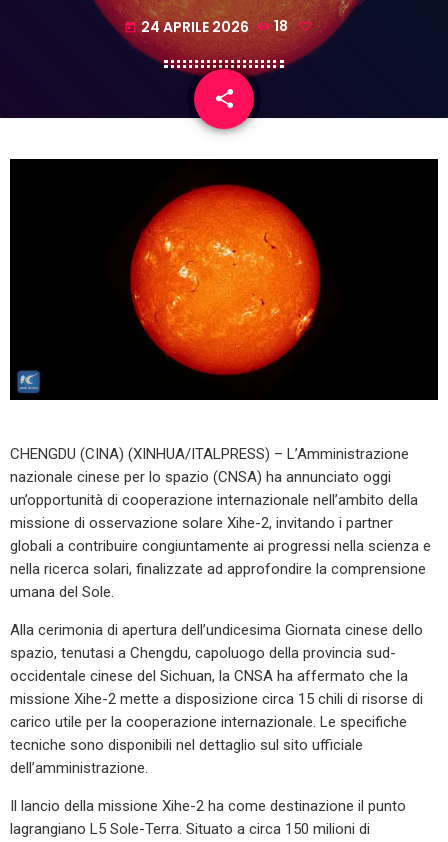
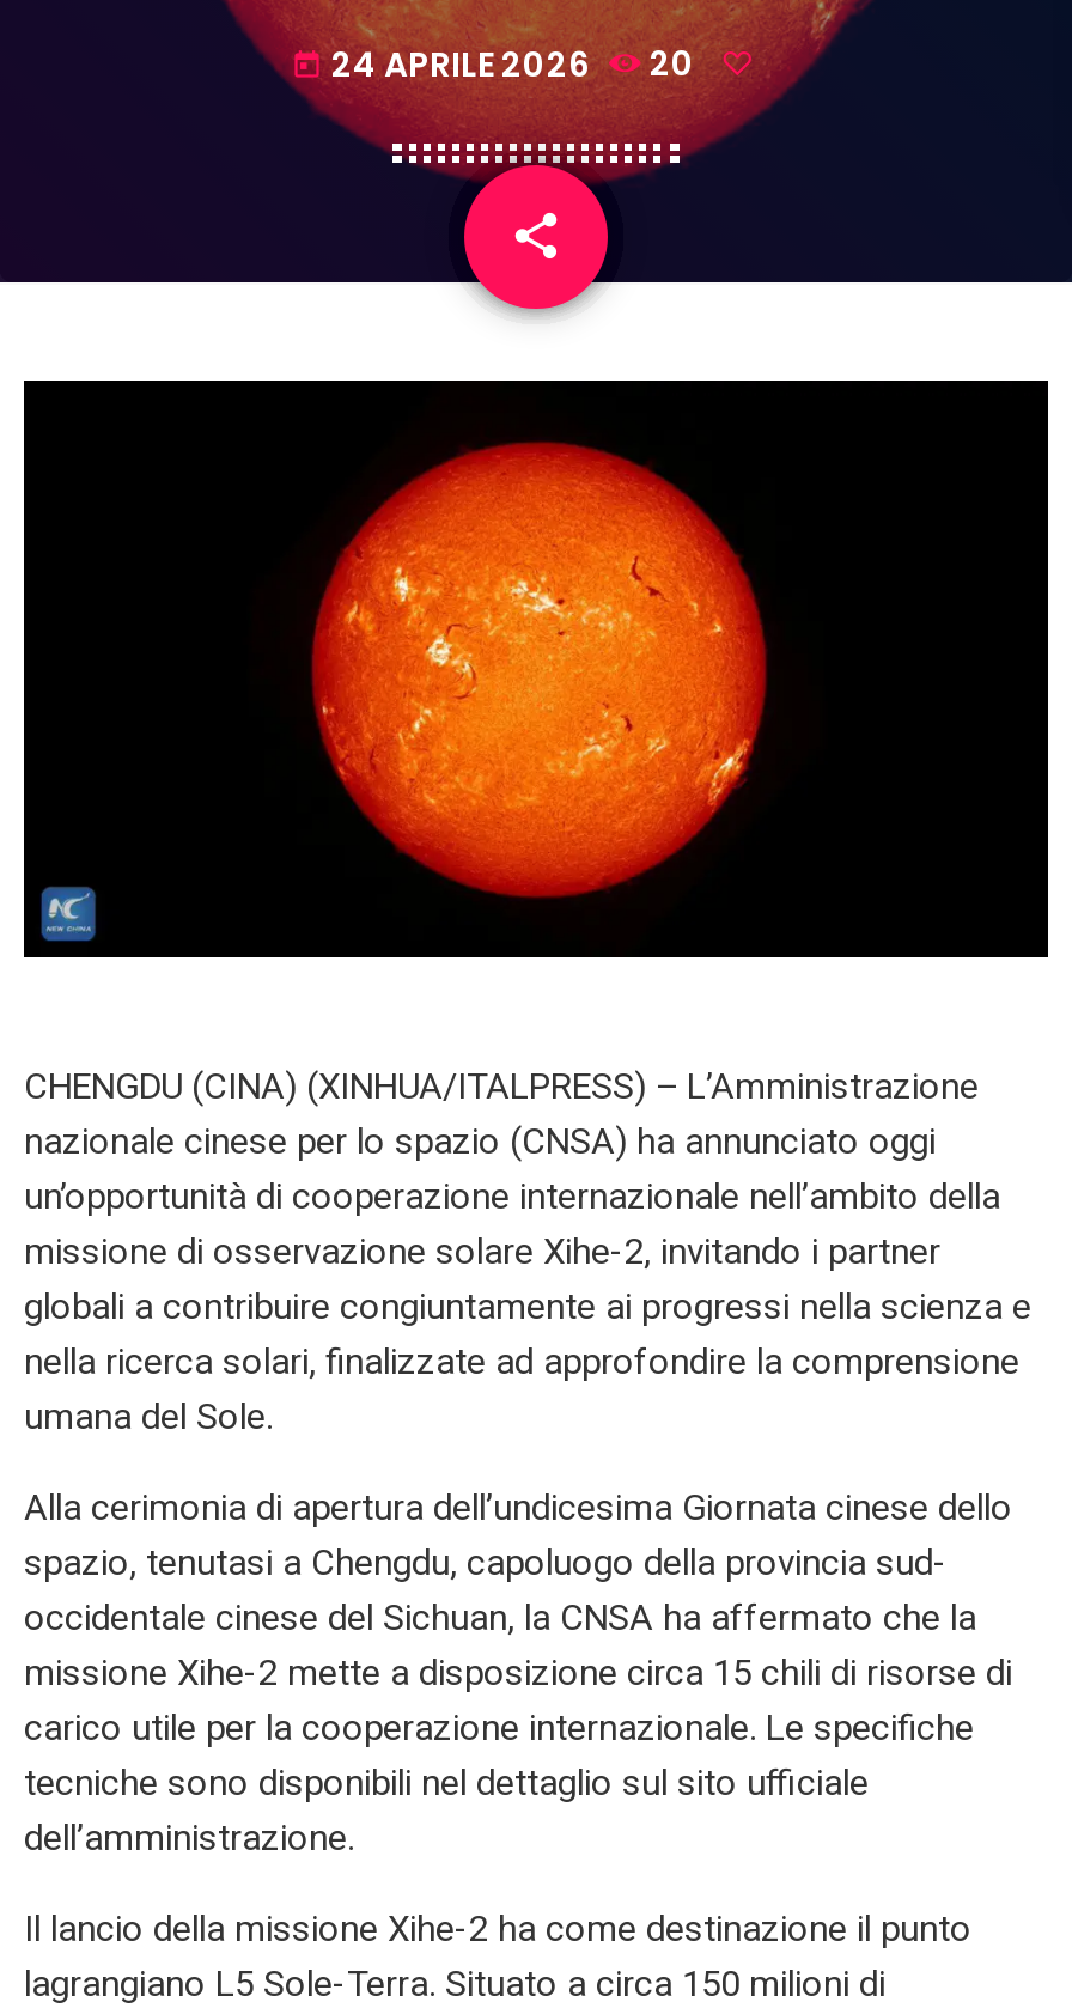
- 18
+ 20
